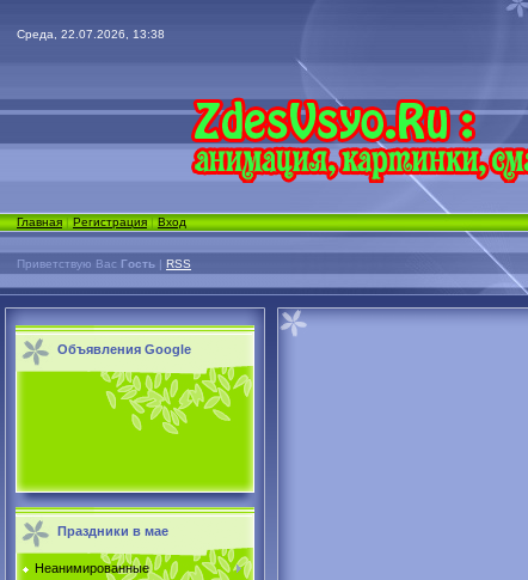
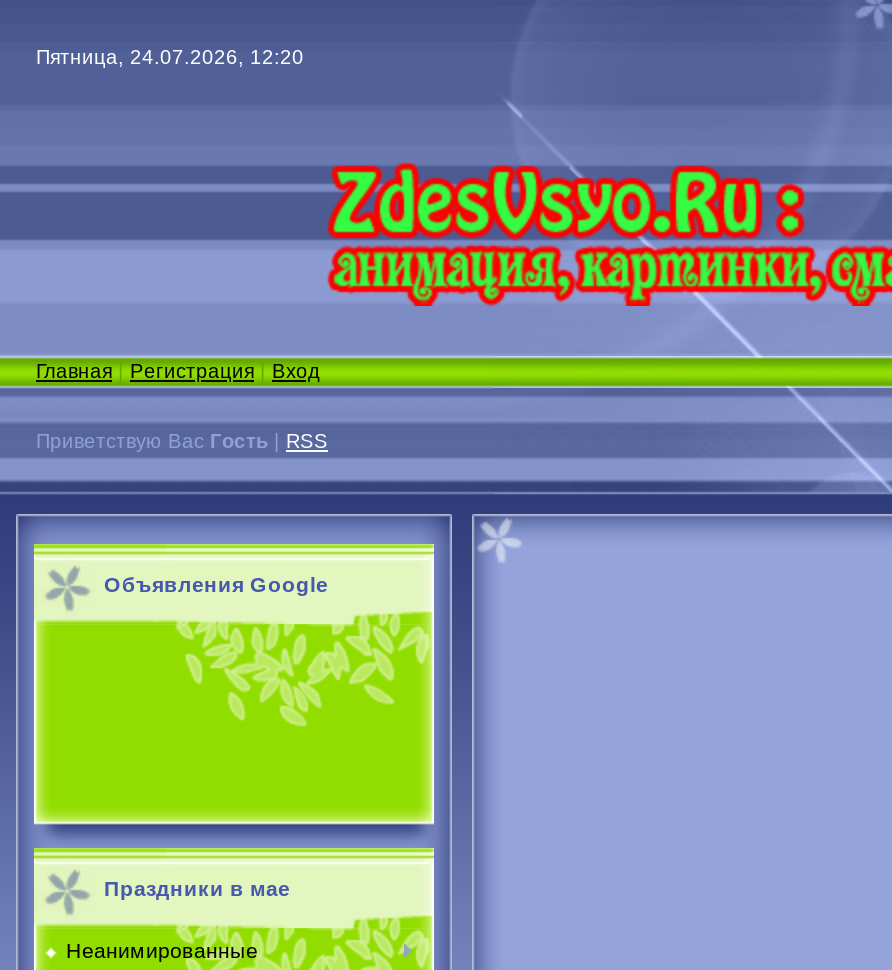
- Среда, 22.07.2026, 13:38
+ Пятница, 24.07.2026, 12:20
